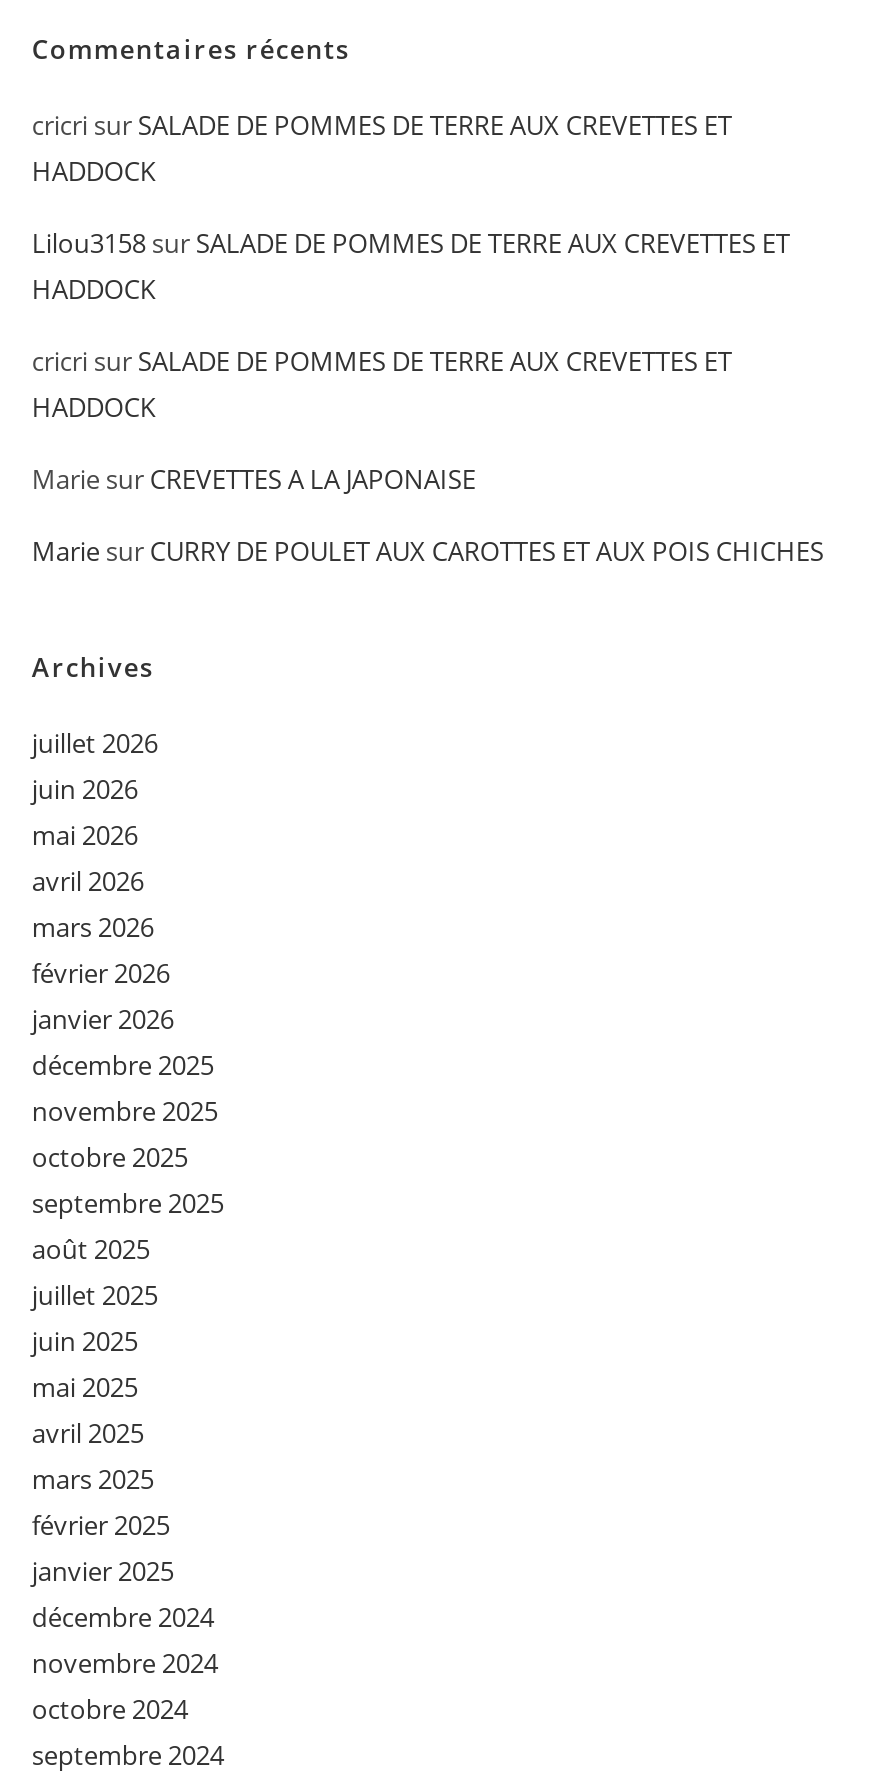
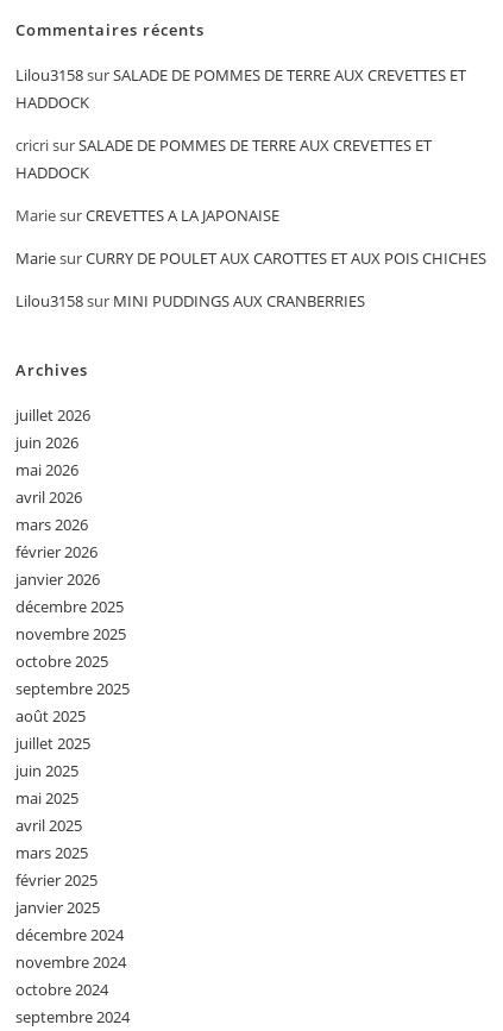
- cricri sur SALADE DE POMMES DE TERRE AUX CREVETTES ET
- HADDOCK

moved up: Lilou3158 sur SALADE DE POMMES DE TERRE AUX CREVETTES ET | HADDOCK | cricri sur SALADE DE POMMES DE TERRE AUX CREVETTES ET | HADDOCK | Marie sur CREVETTES A LA JAPONAISE | Marie sur CURRY DE POULET AUX CAROTTES ET AUX POIS CHICHES

+ Lilou3158 sur MINI PUDDINGS AUX CRANBERRIES
